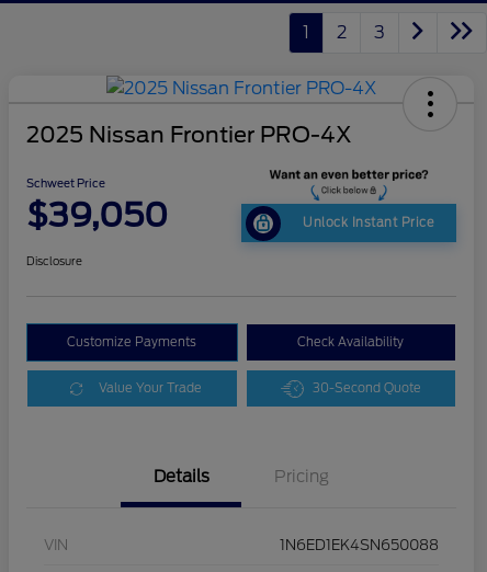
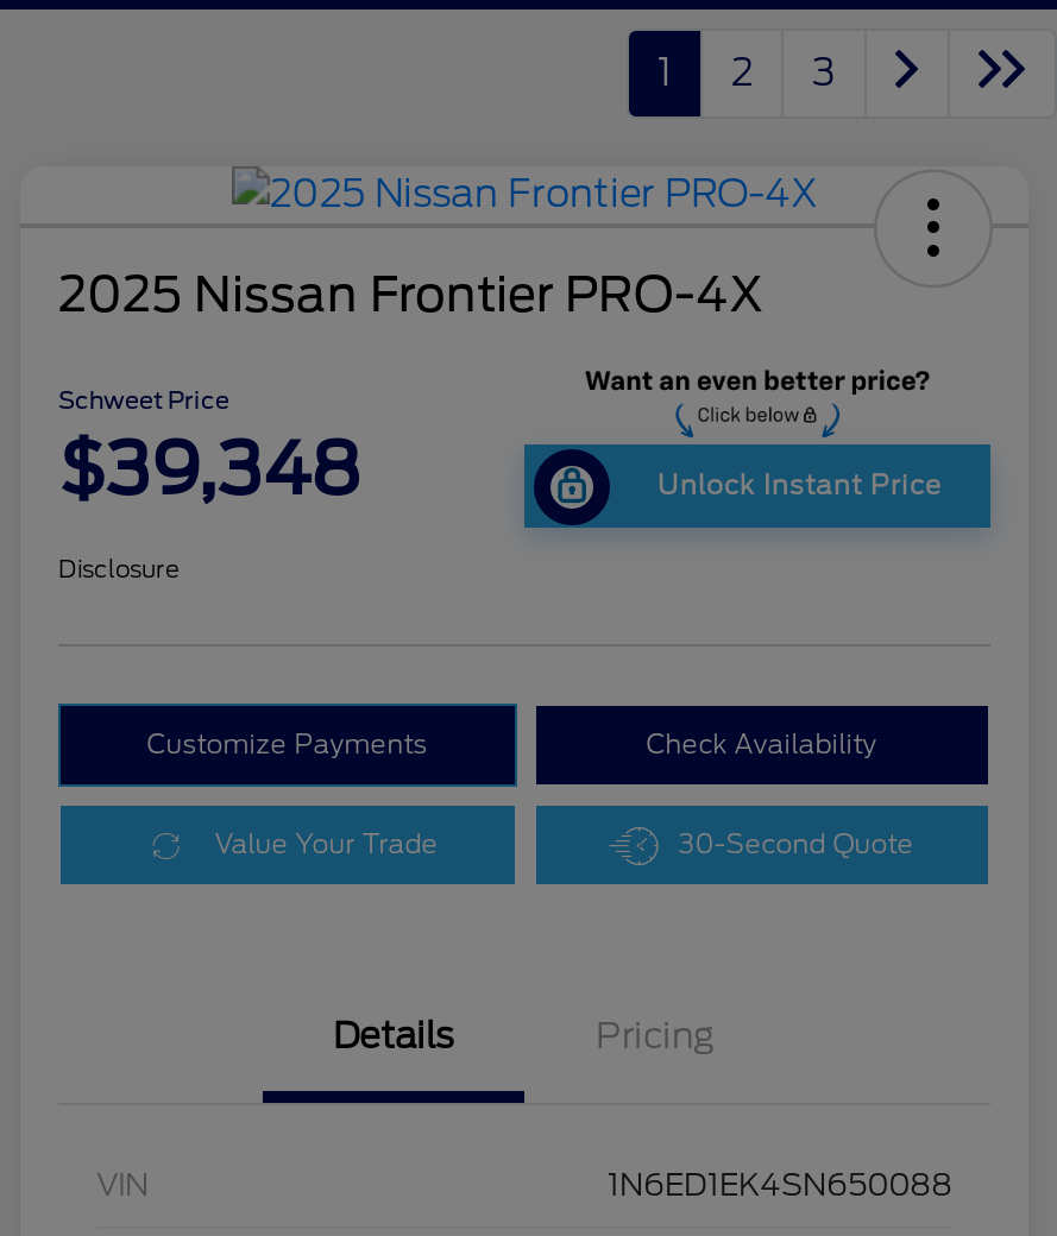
- $39,050
+ $39,348
